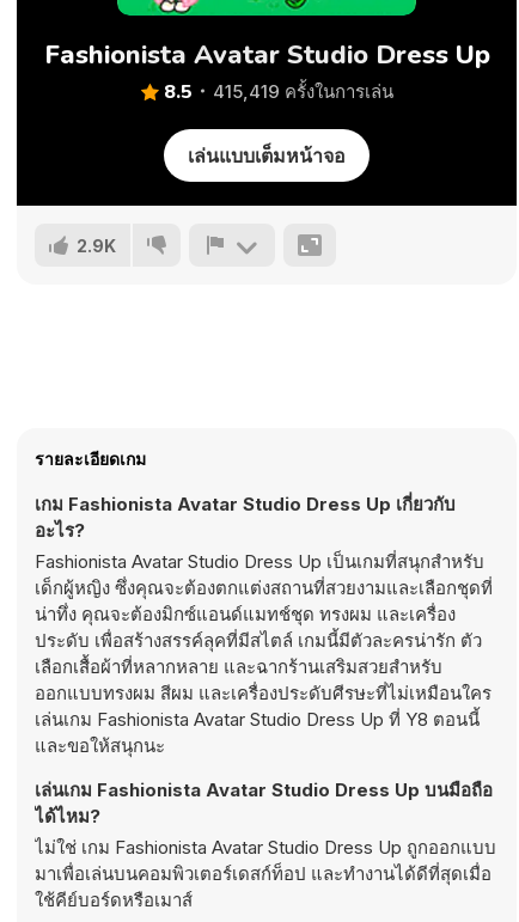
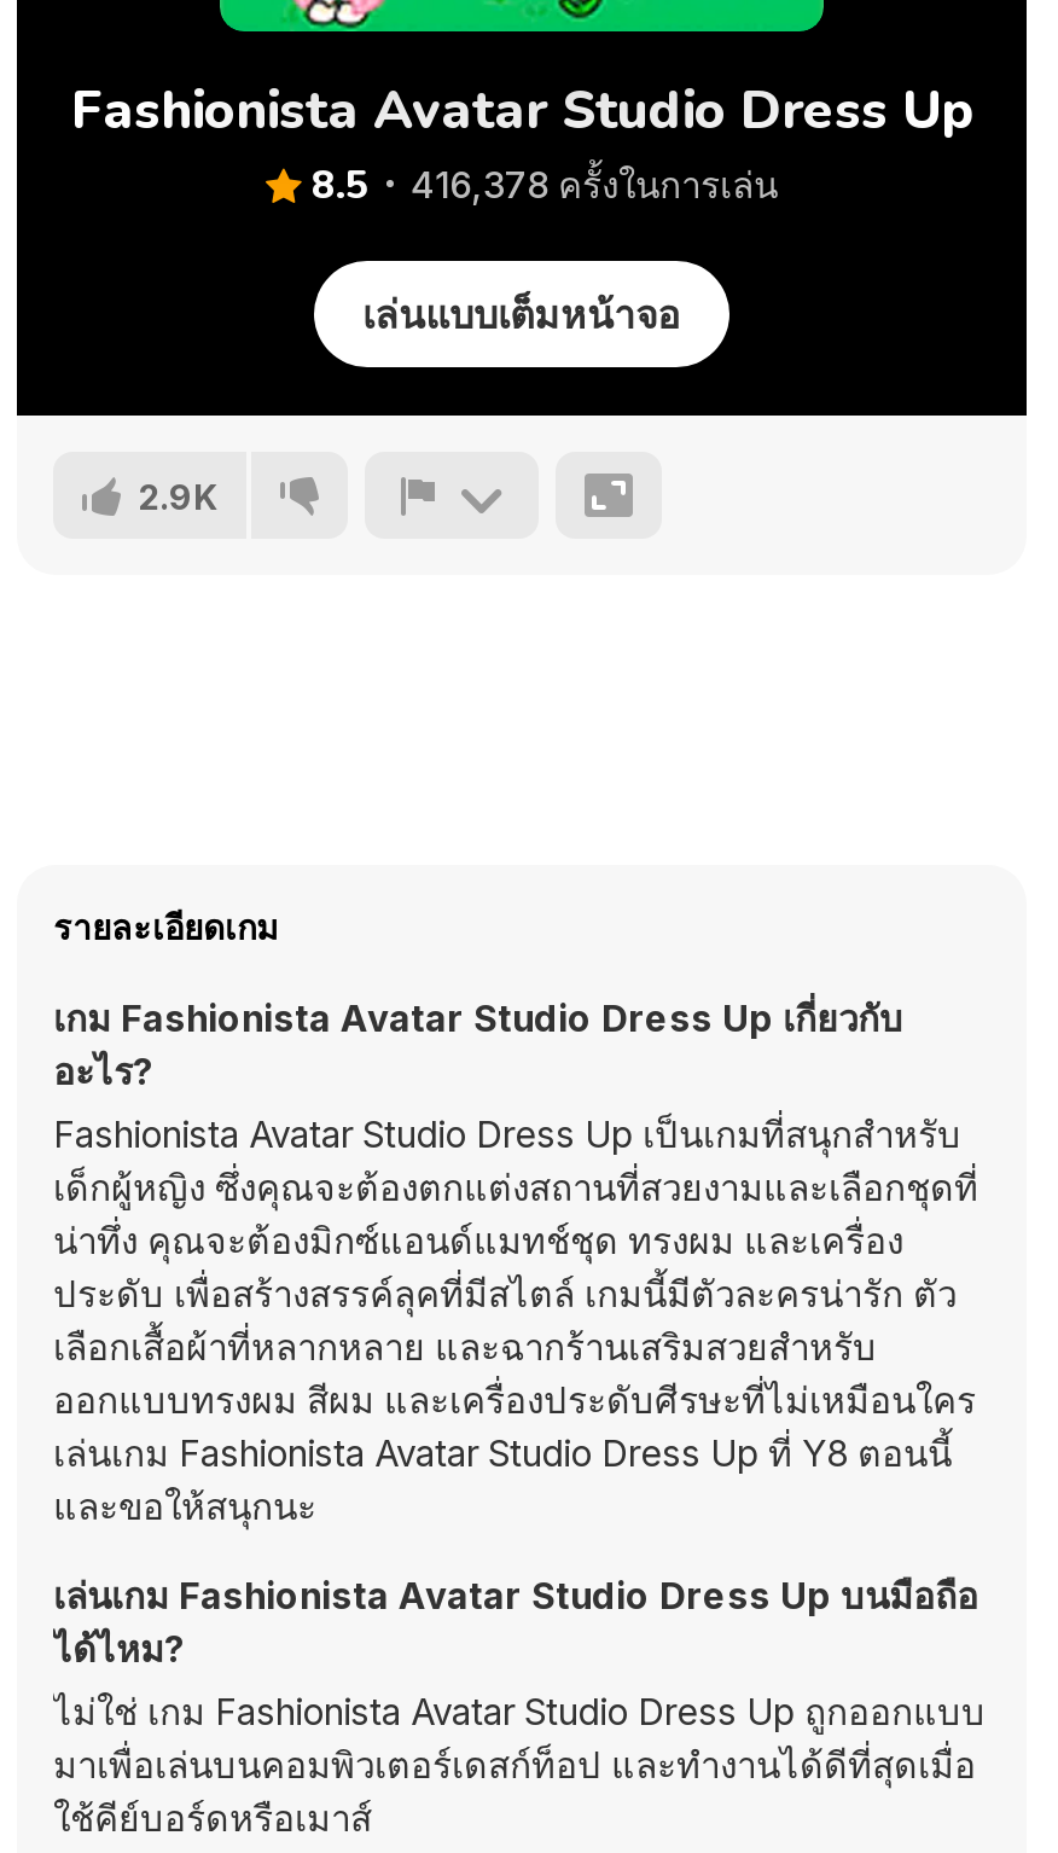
- 415,419 ครั้งในการเล่น
+ 416,378 ครั้งในการเล่น
